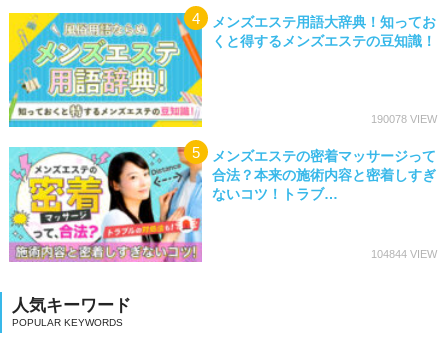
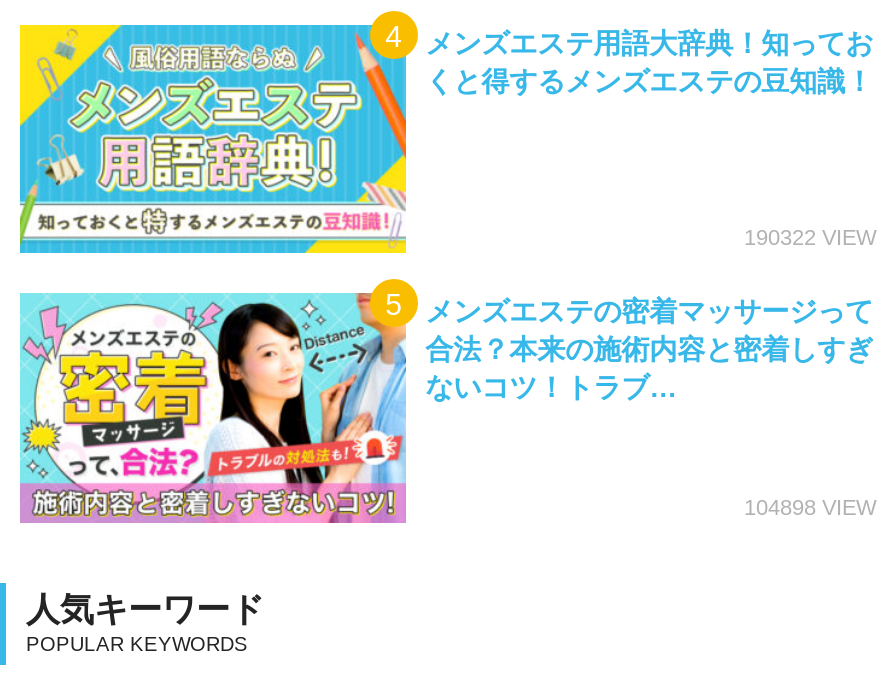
- 190078
+ 190322

- 104844
+ 104898
